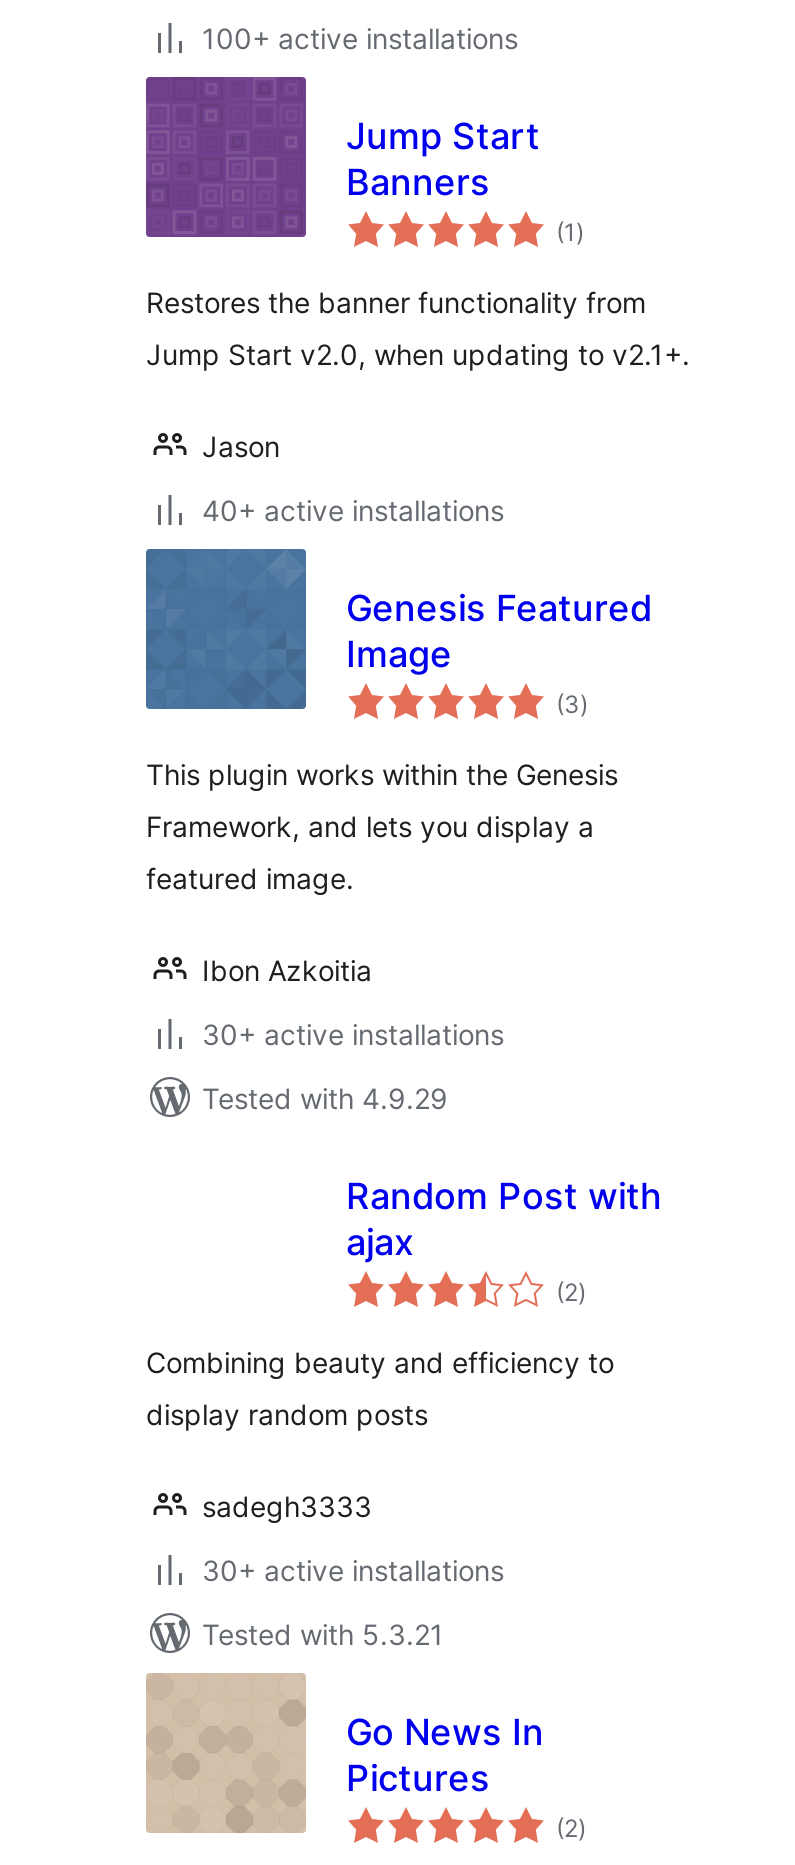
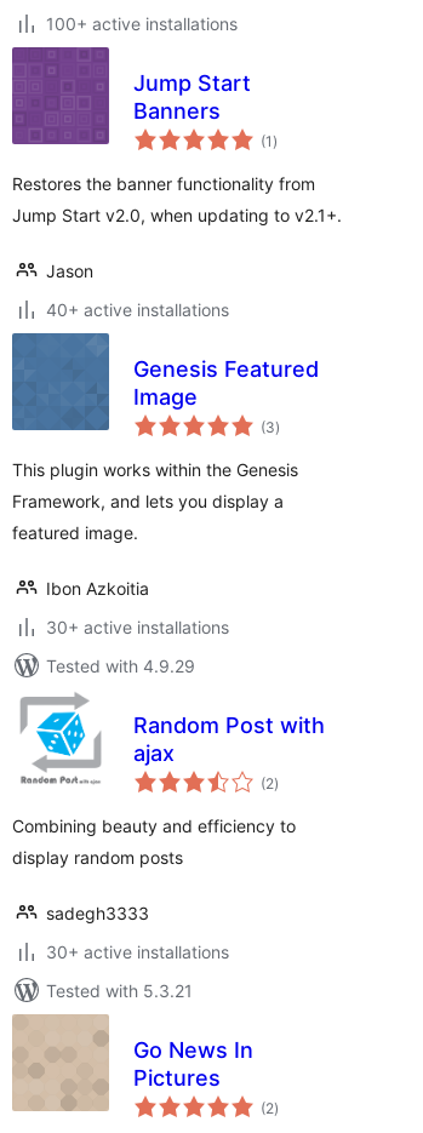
+ [image]
